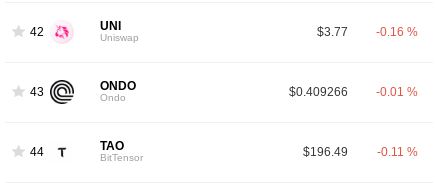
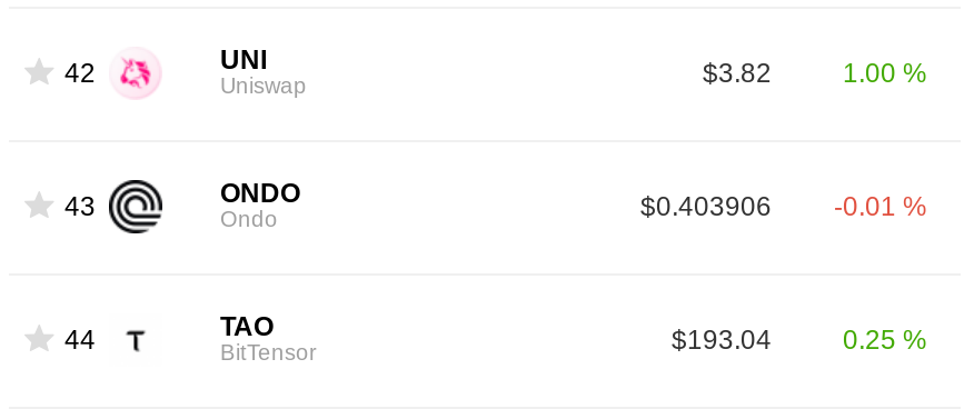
- $3.77
+ $3.82

- -0.16 %
+ 1.00 %

- $0.409266 -0.01 %
+ $0.403906 -0.01 %

- $196.49
+ $193.04

- -0.11 %
+ 0.25 %
